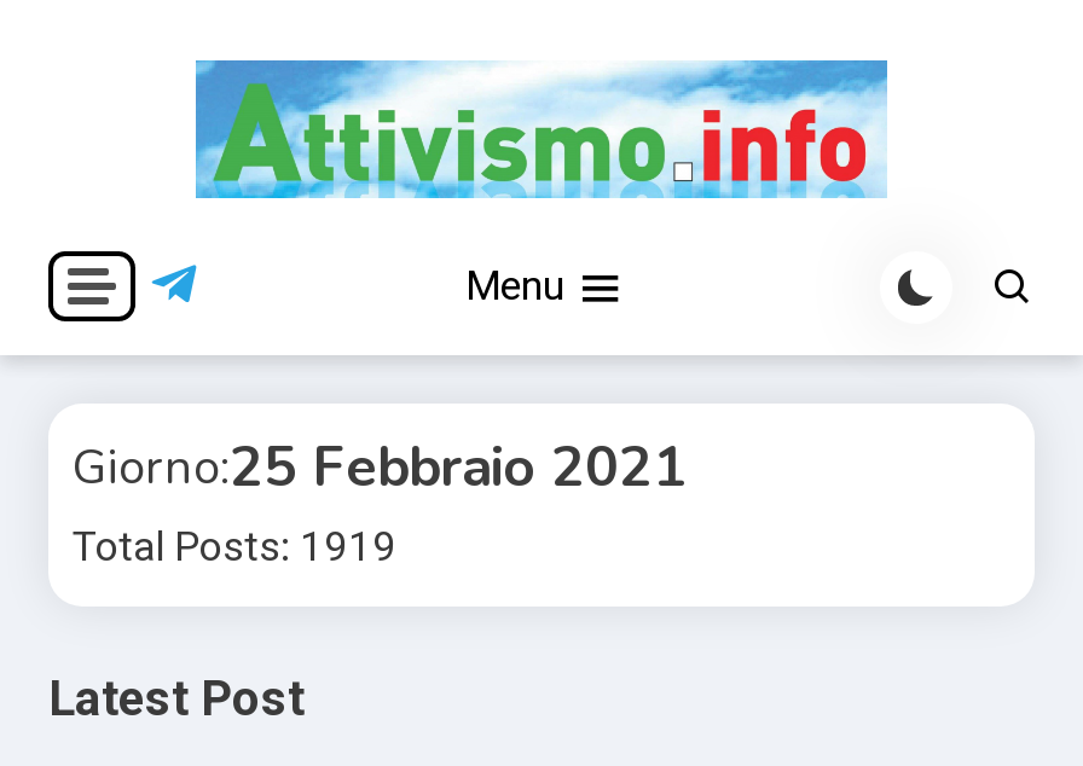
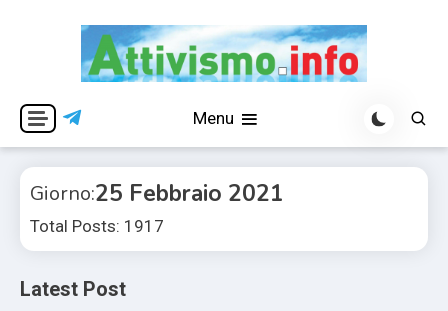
- Total Posts: 1919
+ Total Posts: 1917
